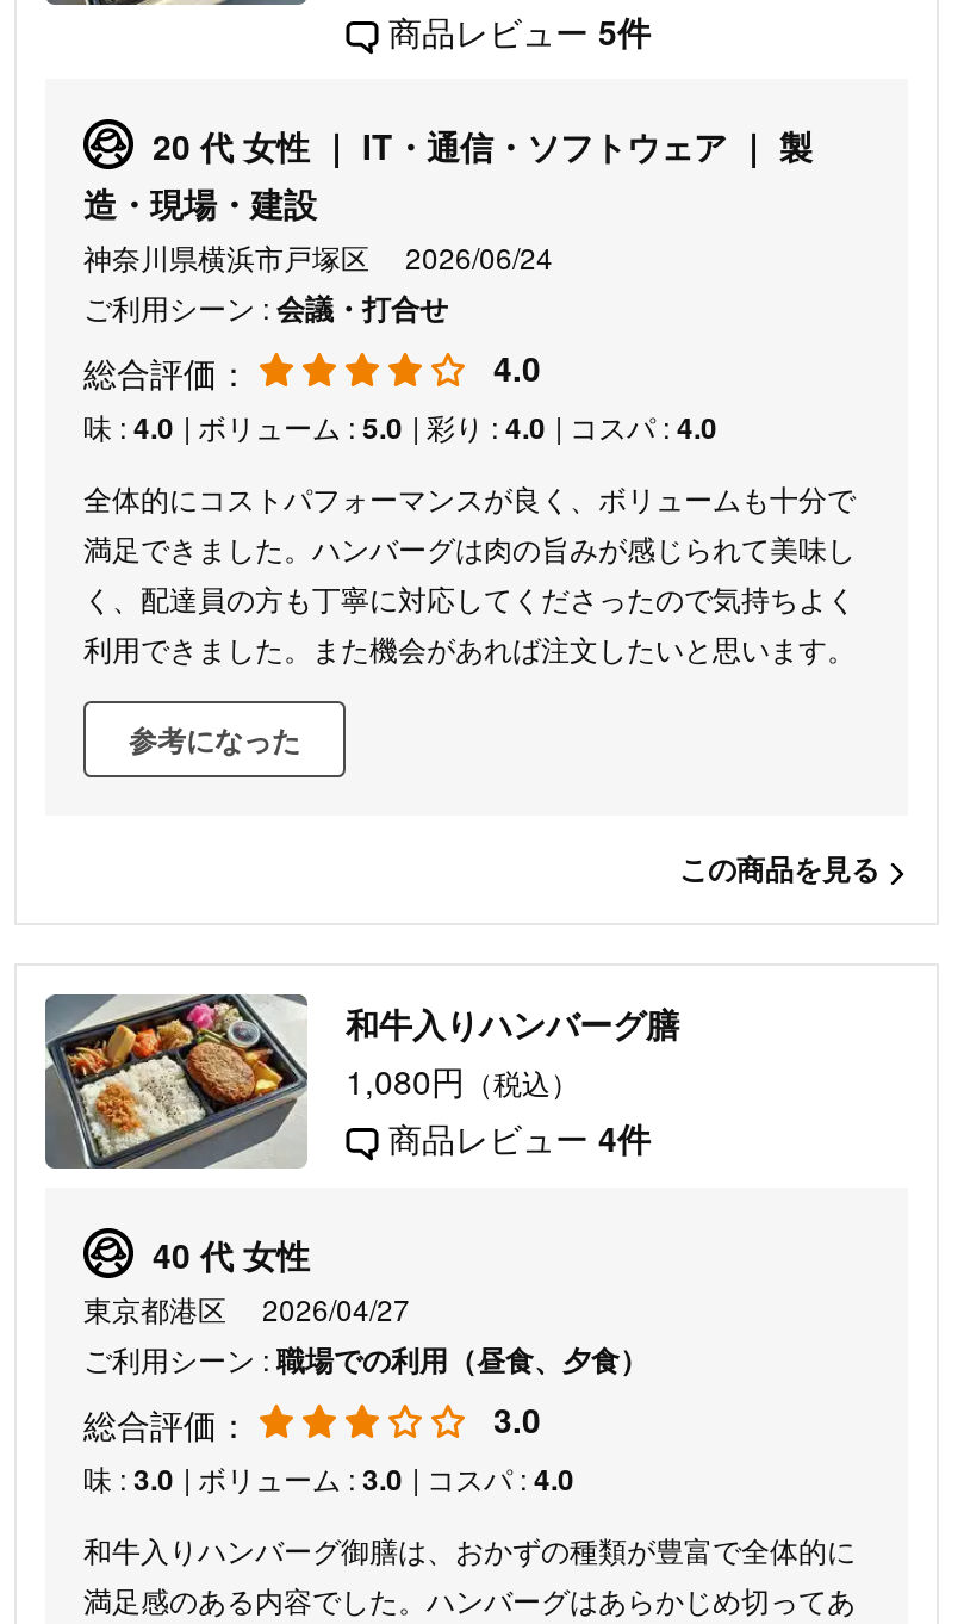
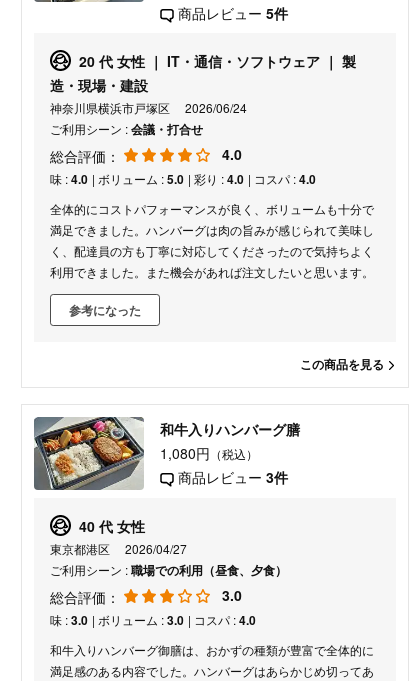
- 商品レビュー 4件
+ 商品レビュー 3件
